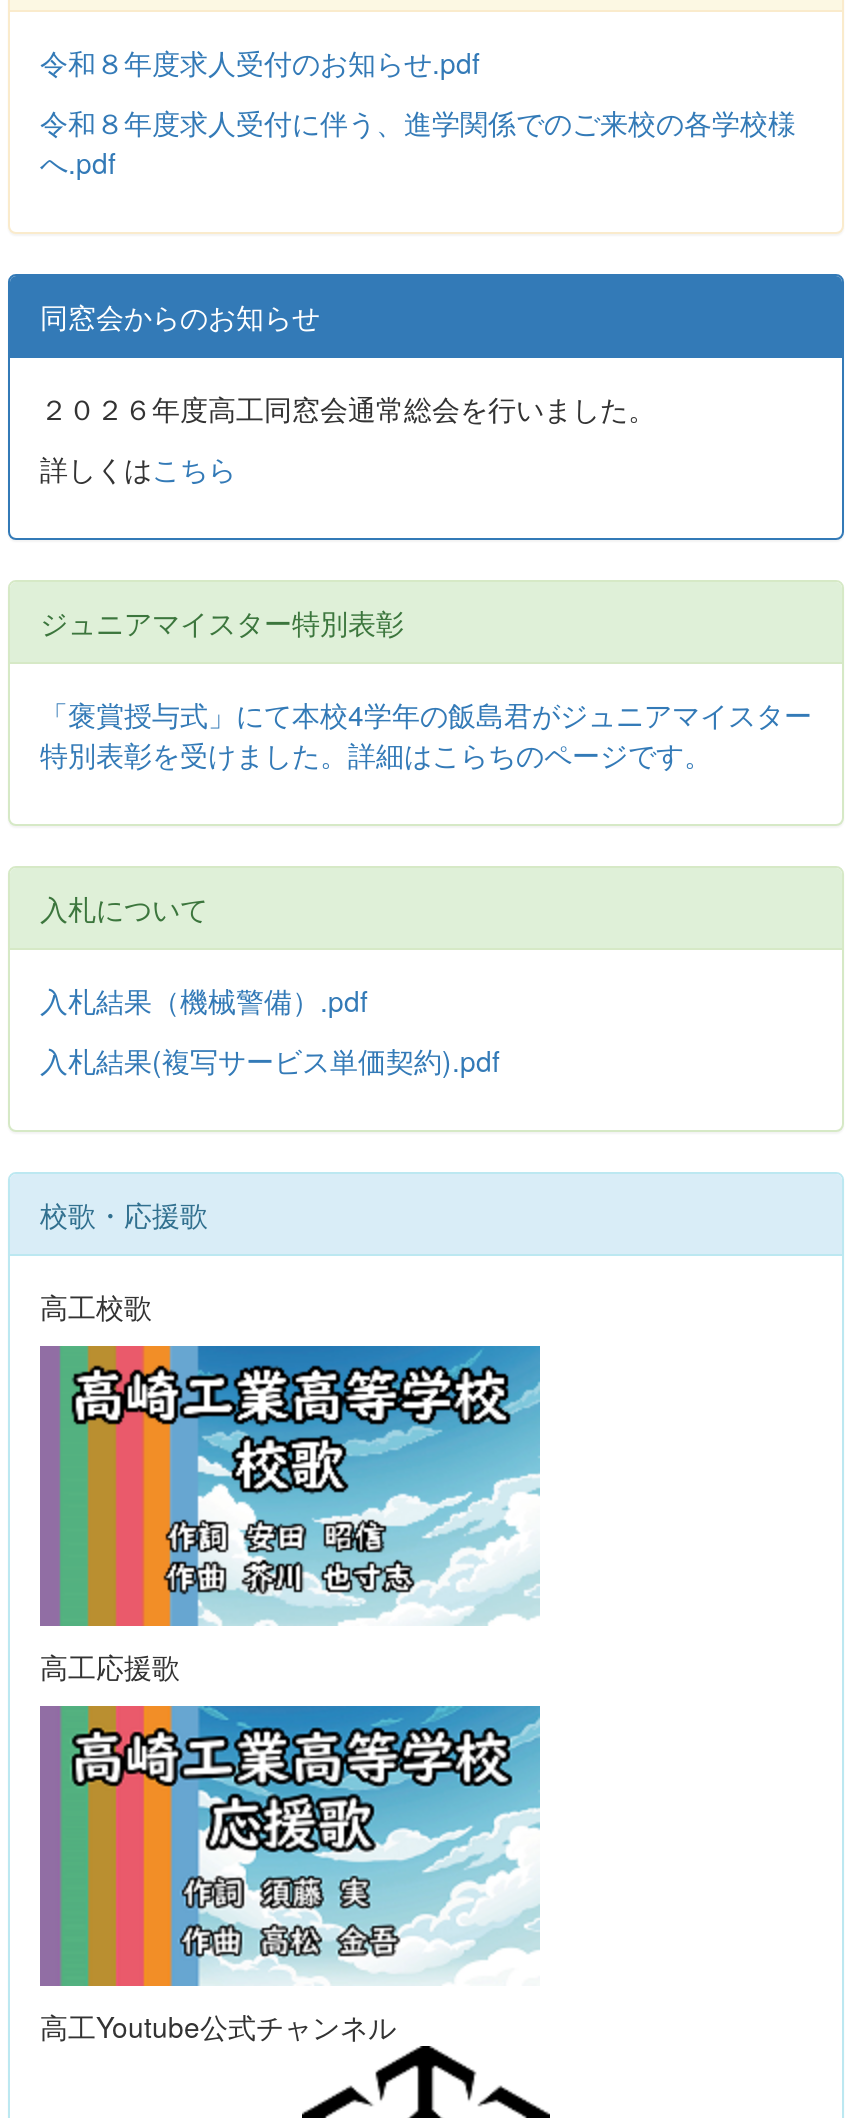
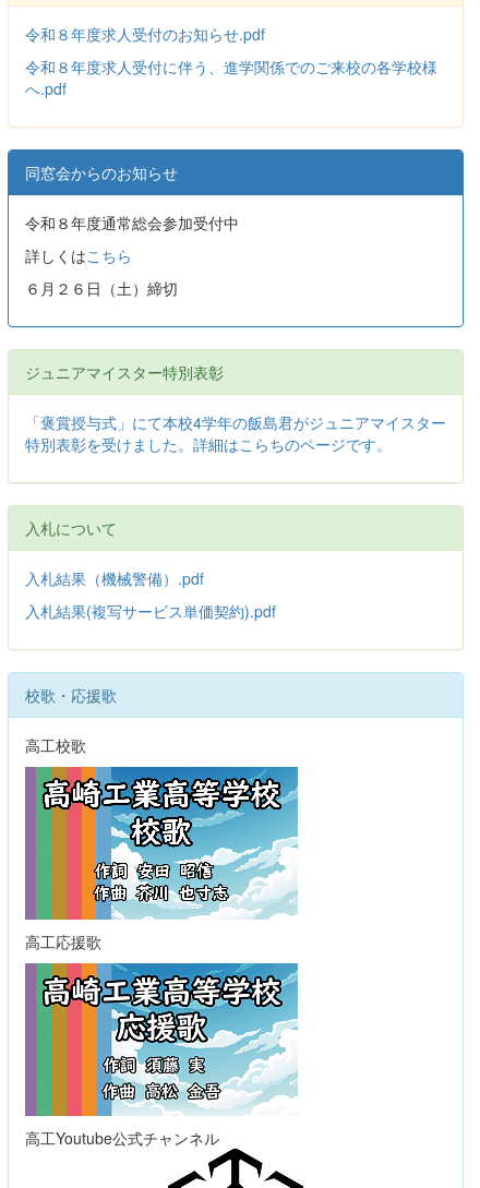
- ２０２６年度高工同窓会通常総会を行いました。
+ 令和８年度通常総会参加受付中

+ ６月２６日（土）締切
